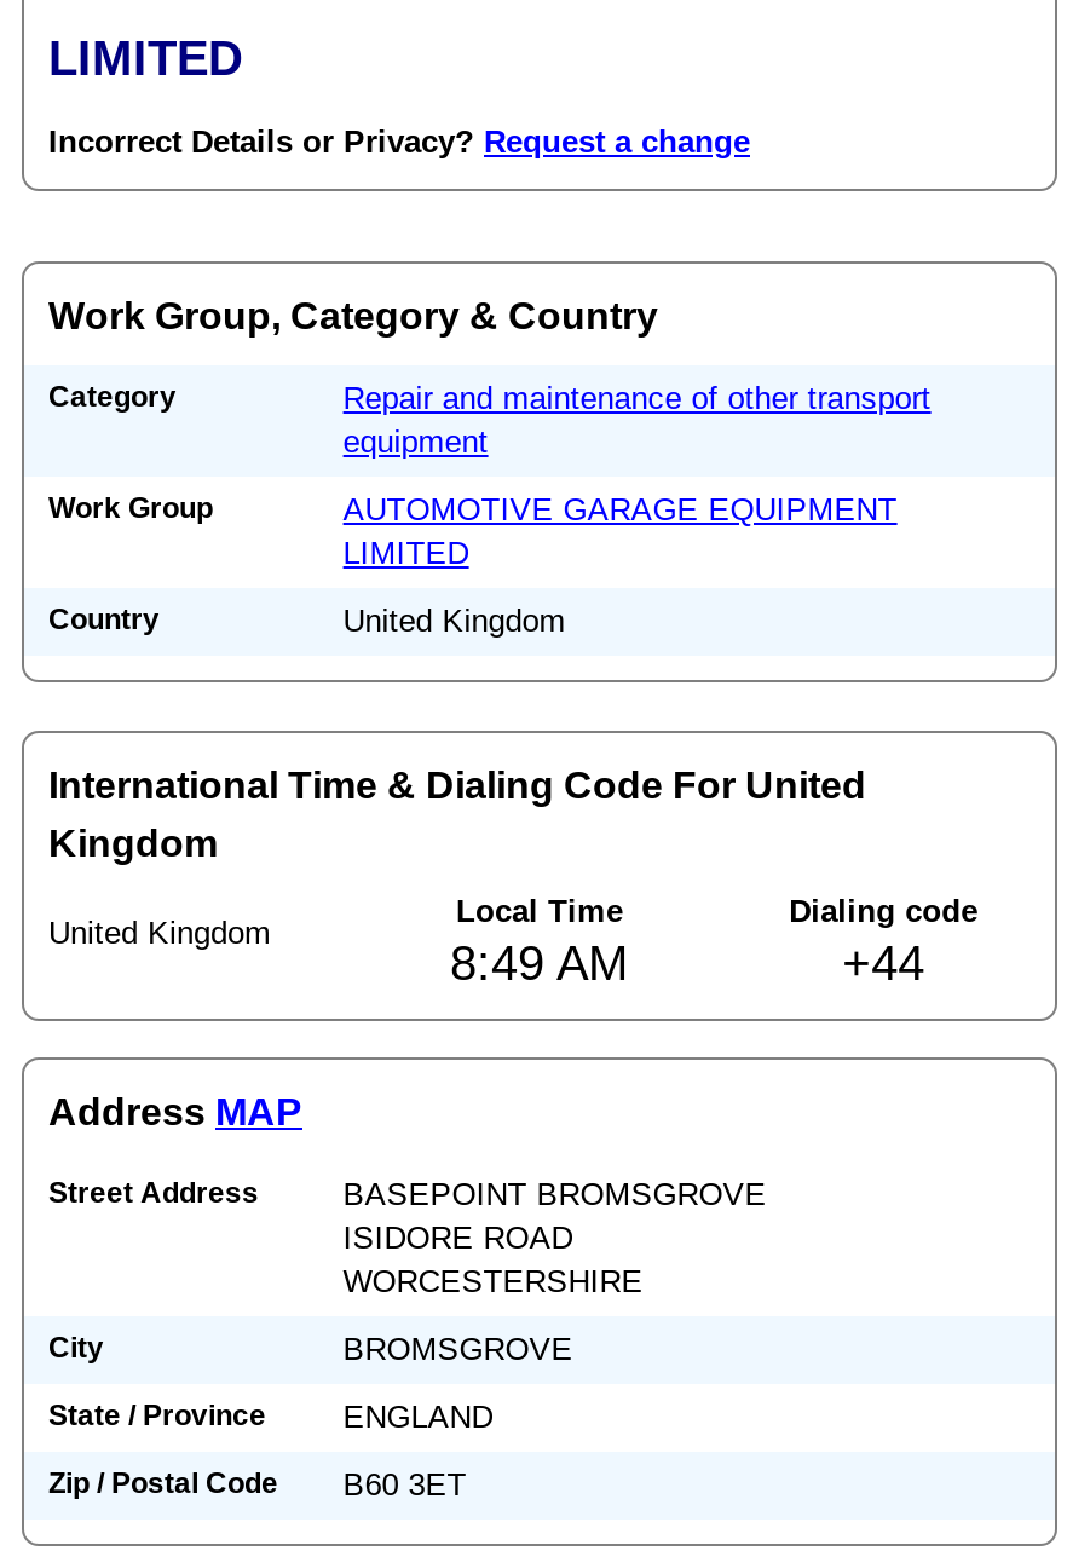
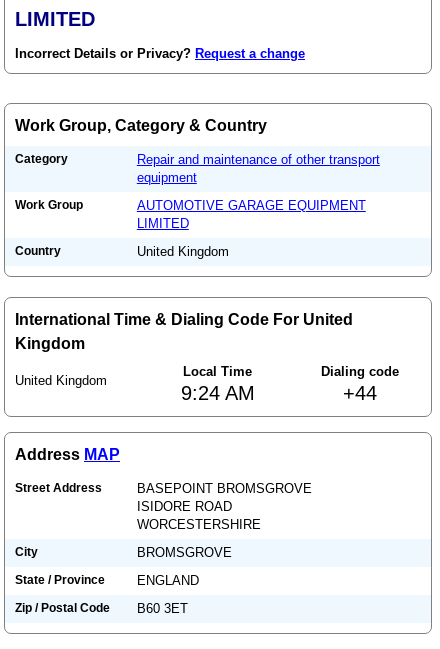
- 8:49 AM
+ 9:24 AM
